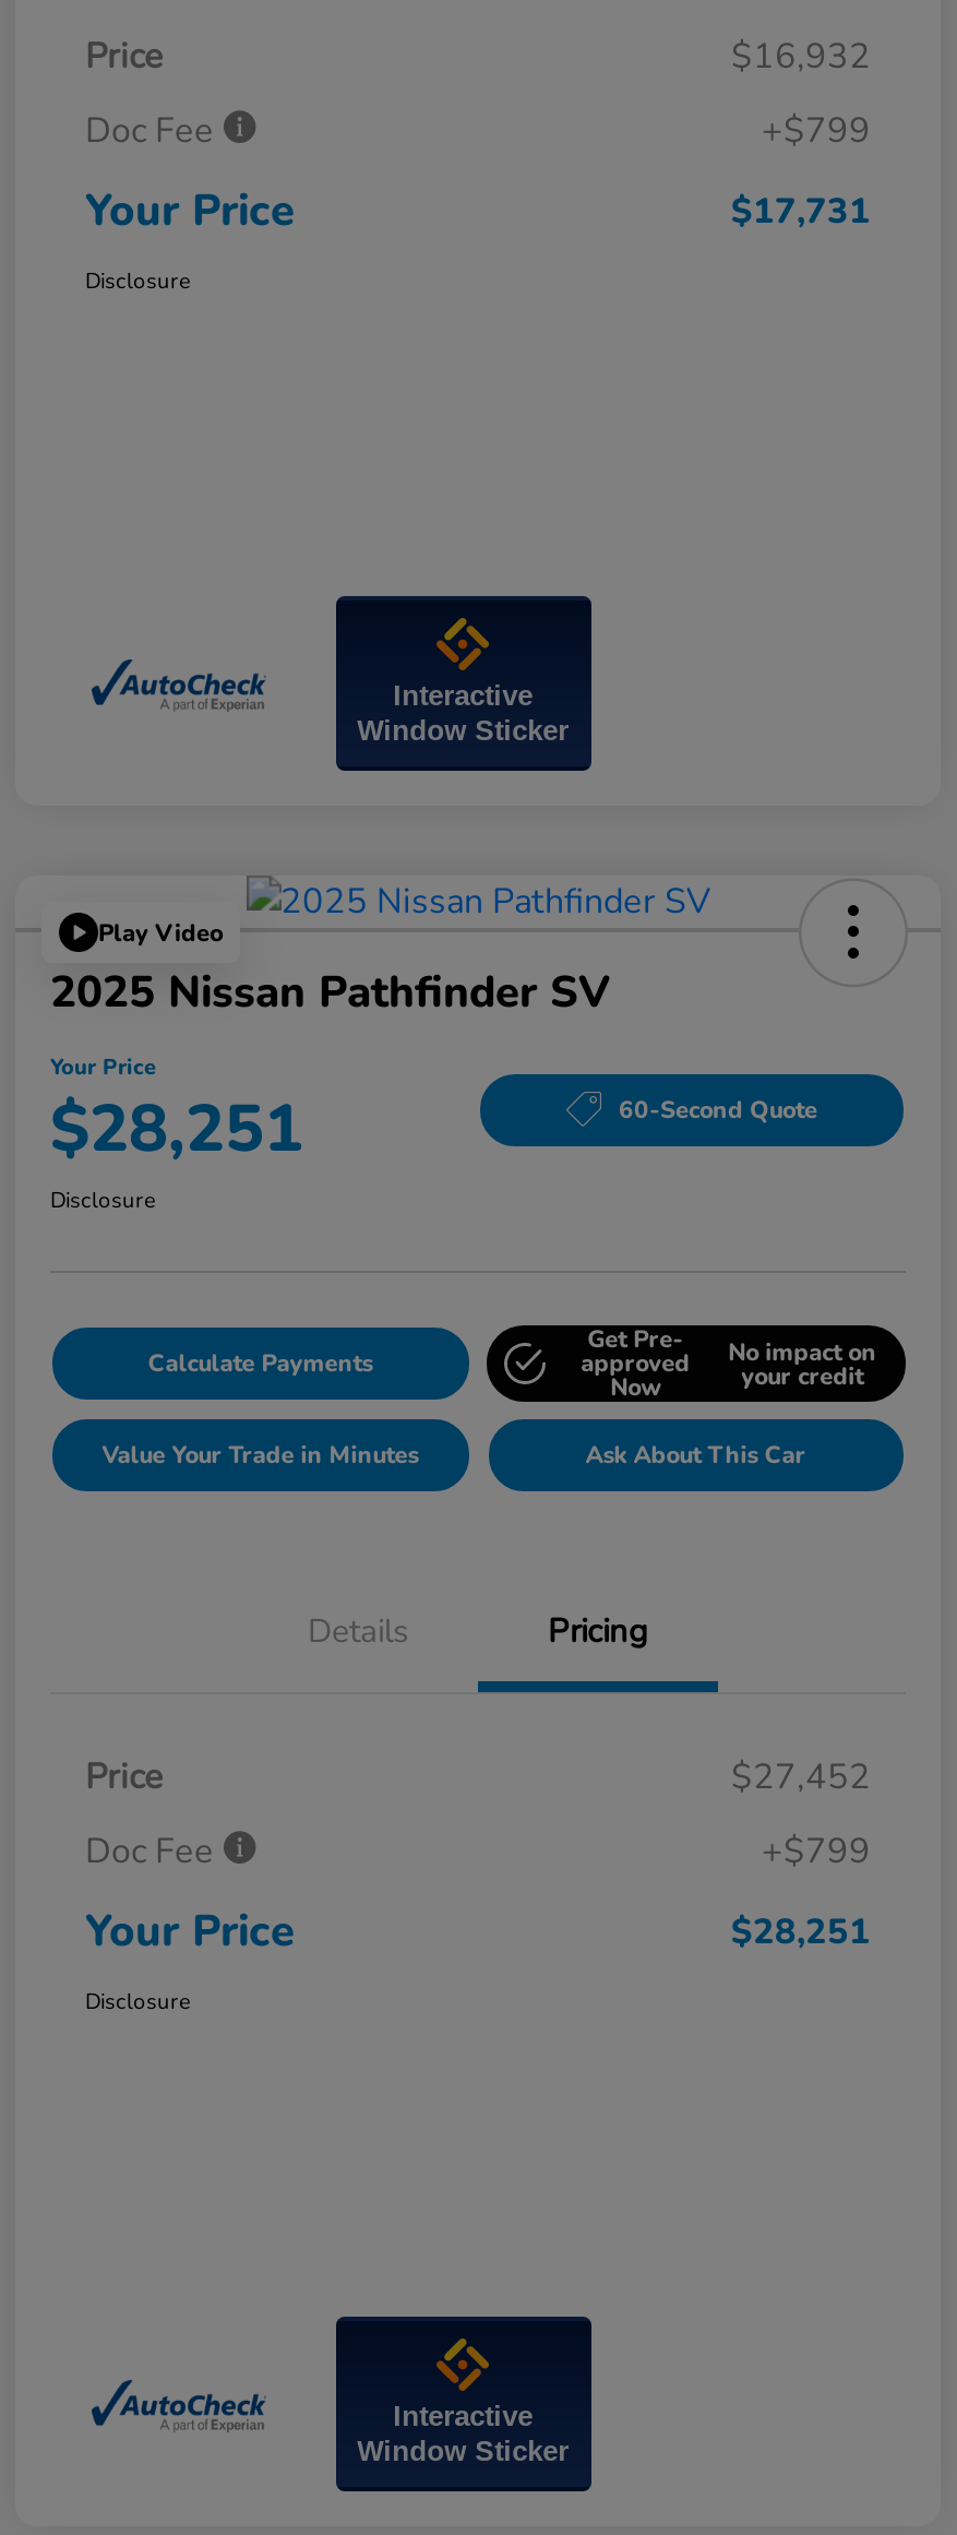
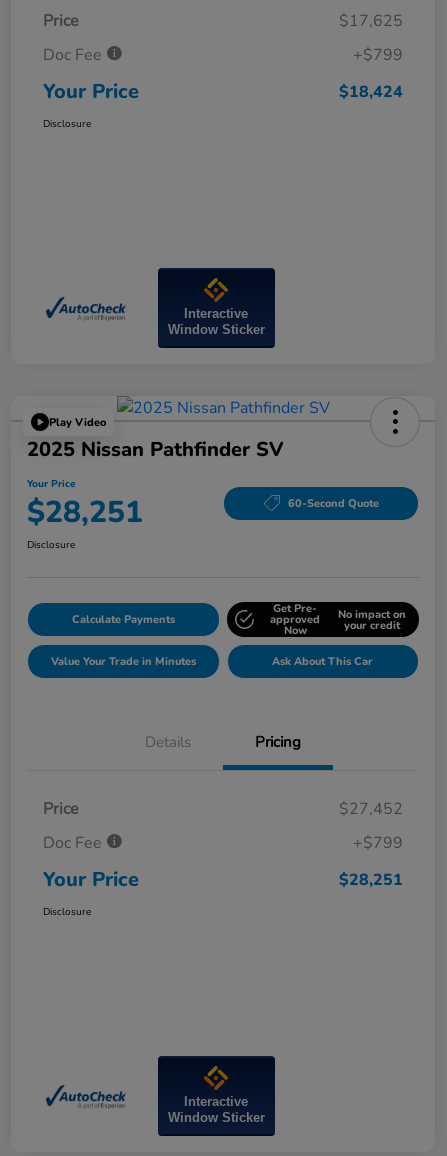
- $16,932
+ $17,625

- $17,731
+ $18,424
